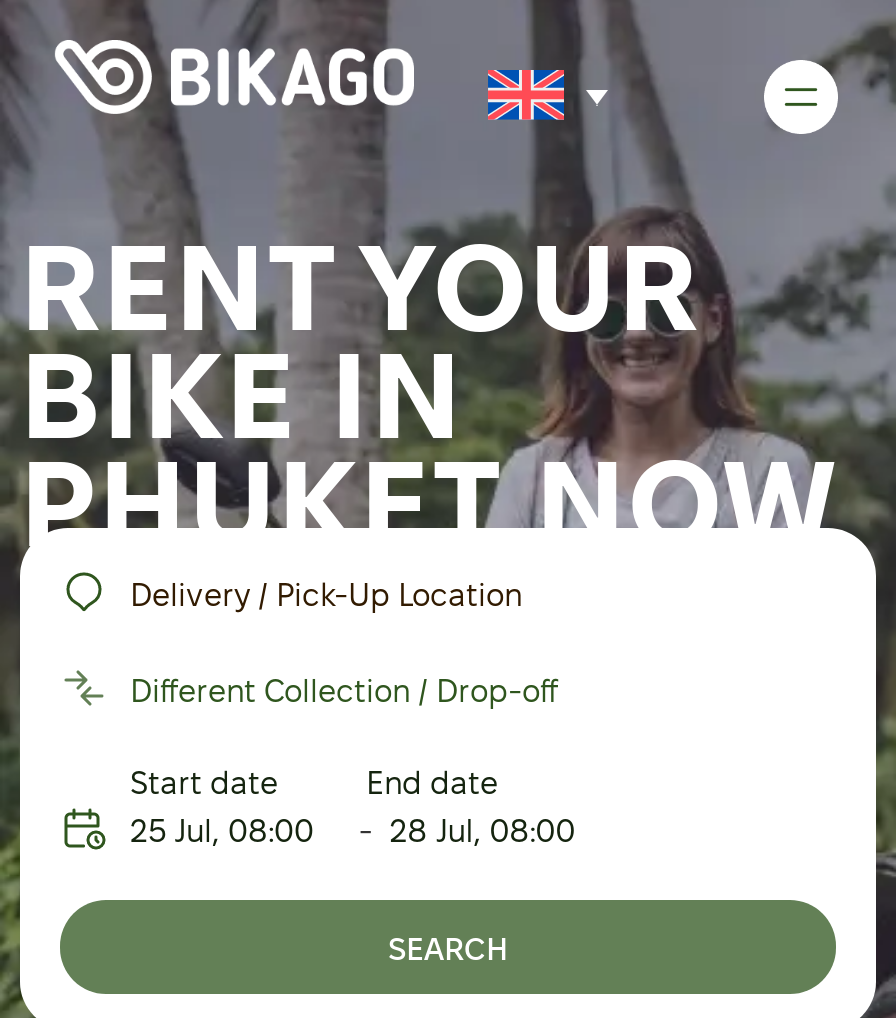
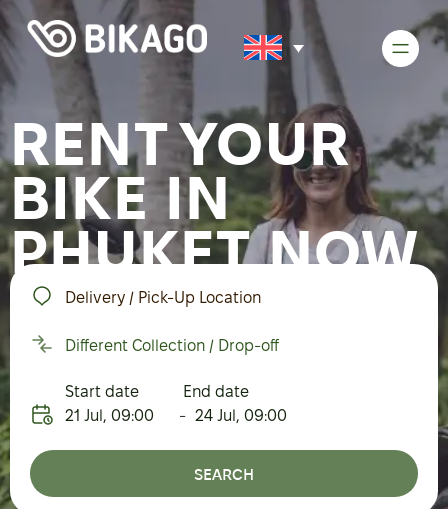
- 25 Jul, 08:00
+ 21 Jul, 09:00

- - 28 Jul, 08:00
+ - 24 Jul, 09:00
